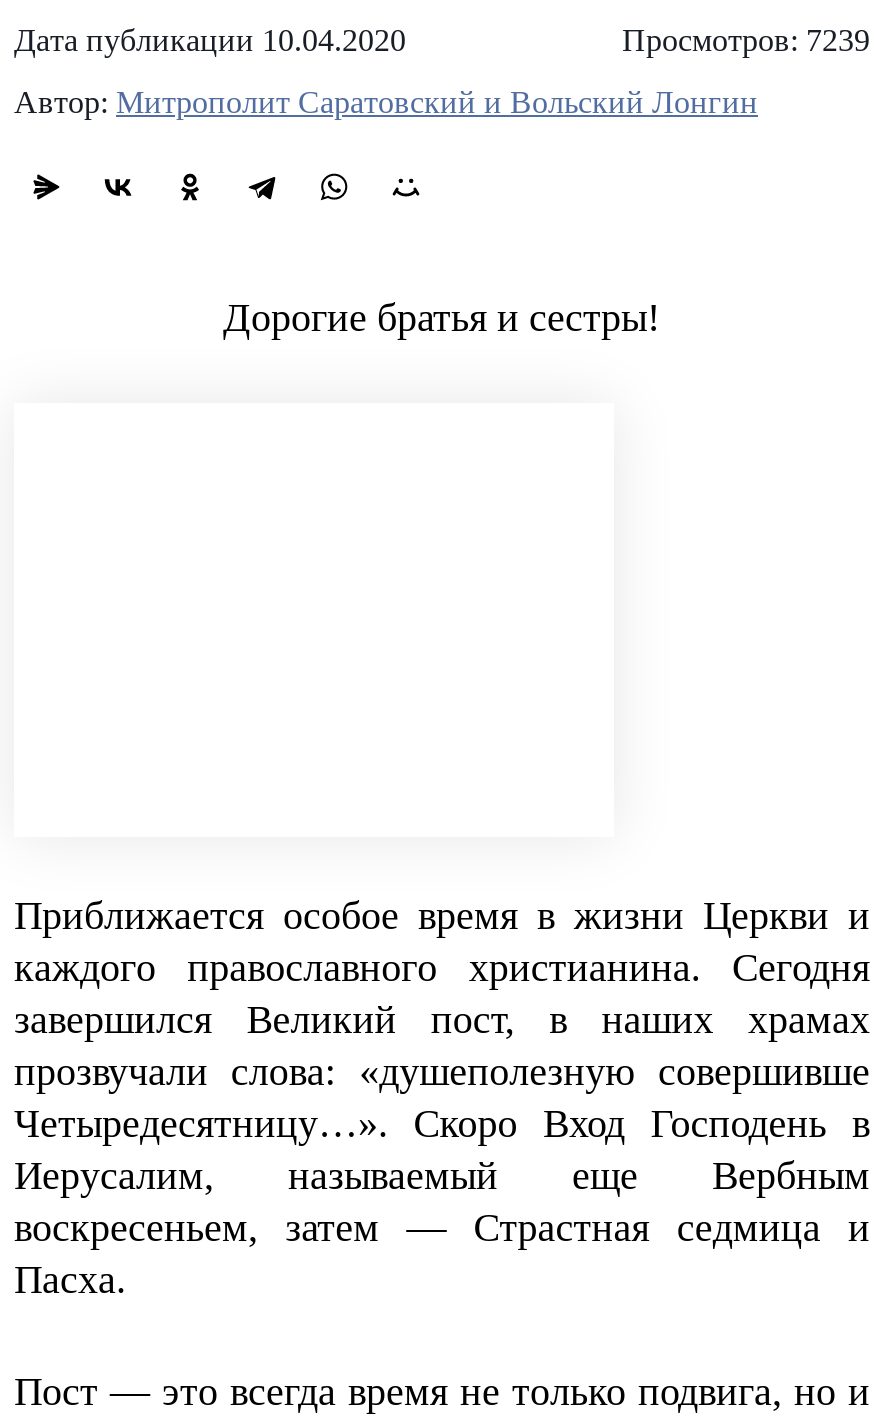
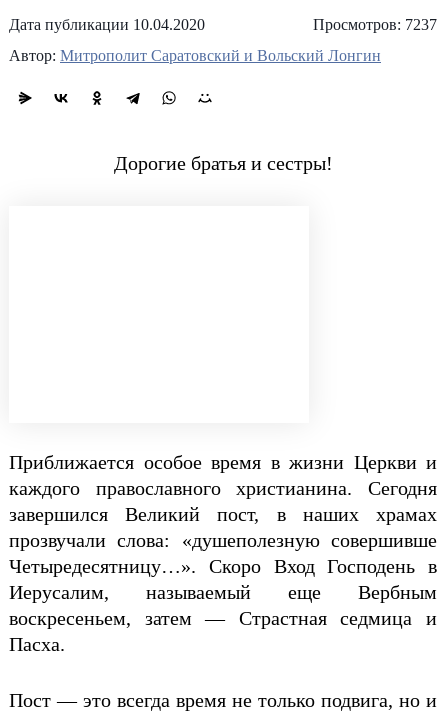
- Просмотров: 7239
+ Просмотров: 7237
